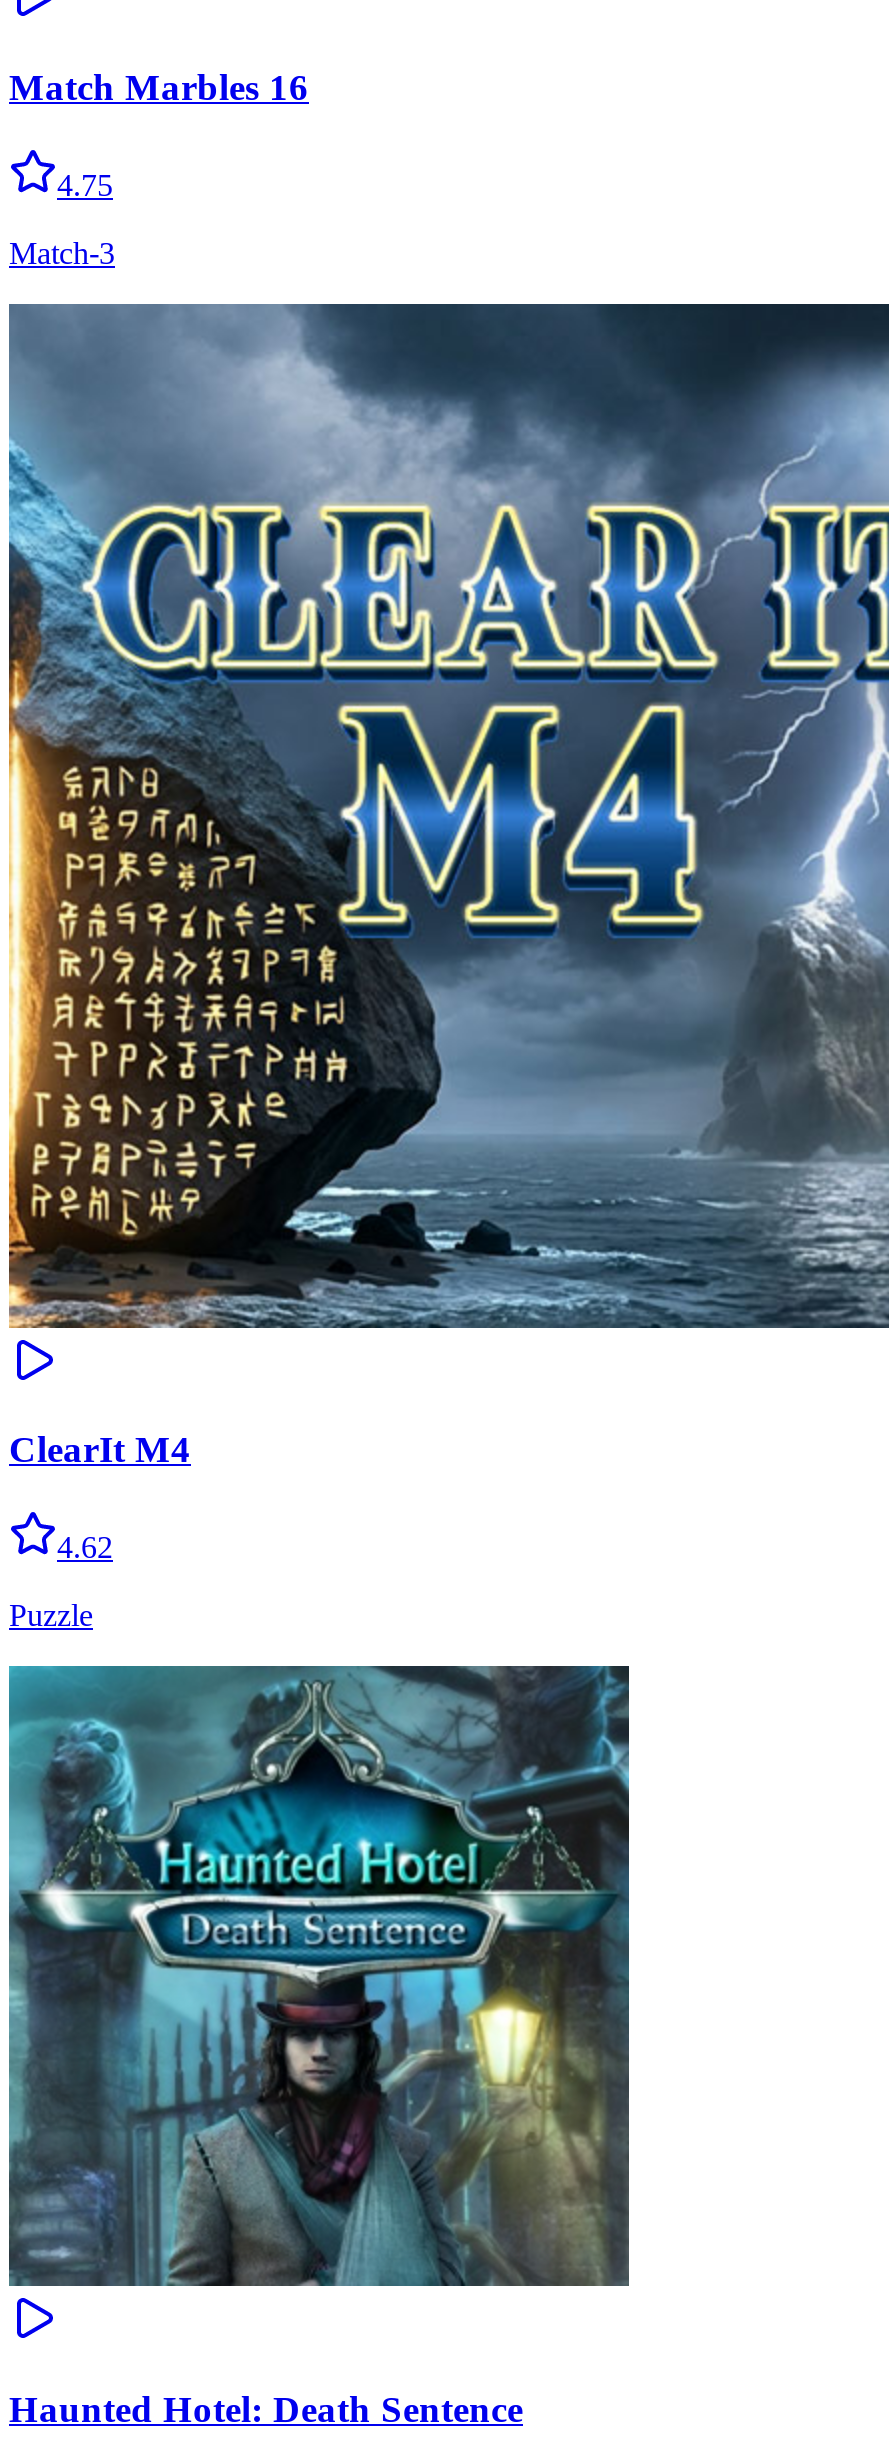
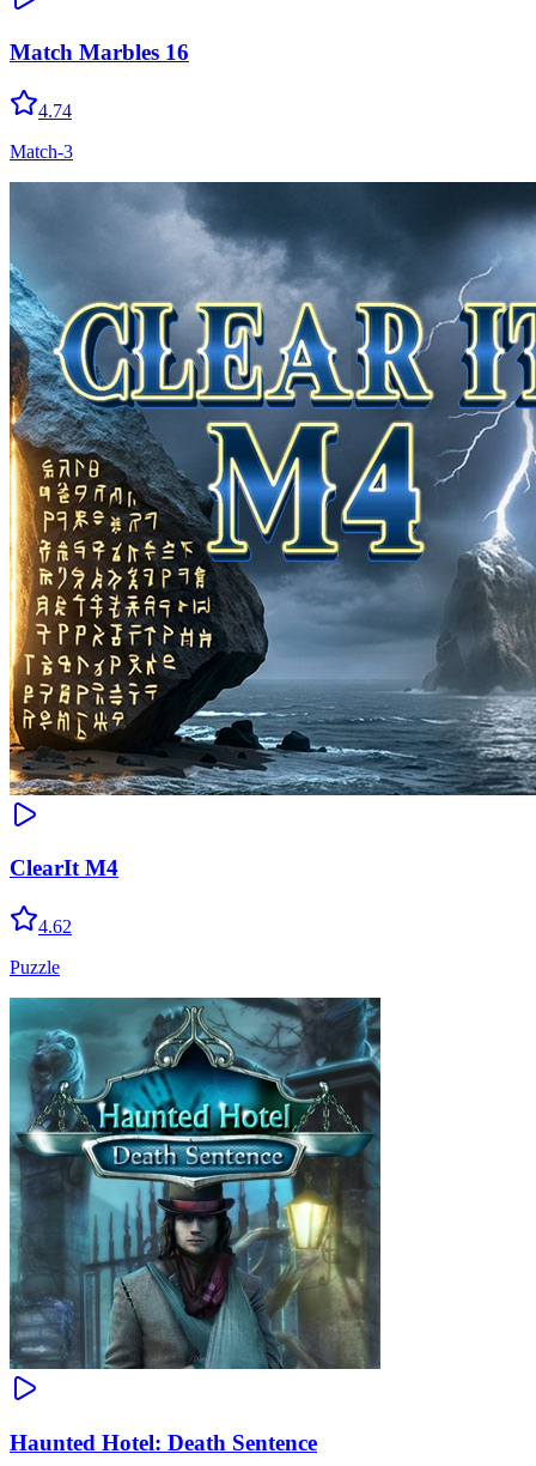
- 4.75
+ 4.74
